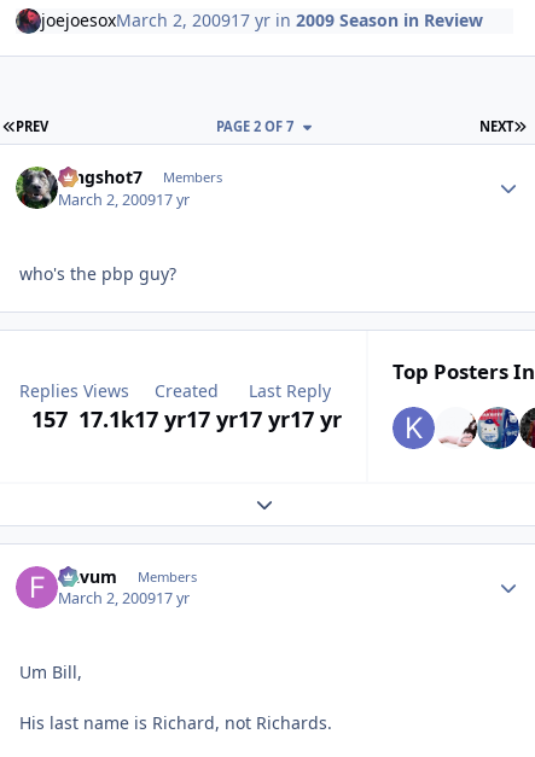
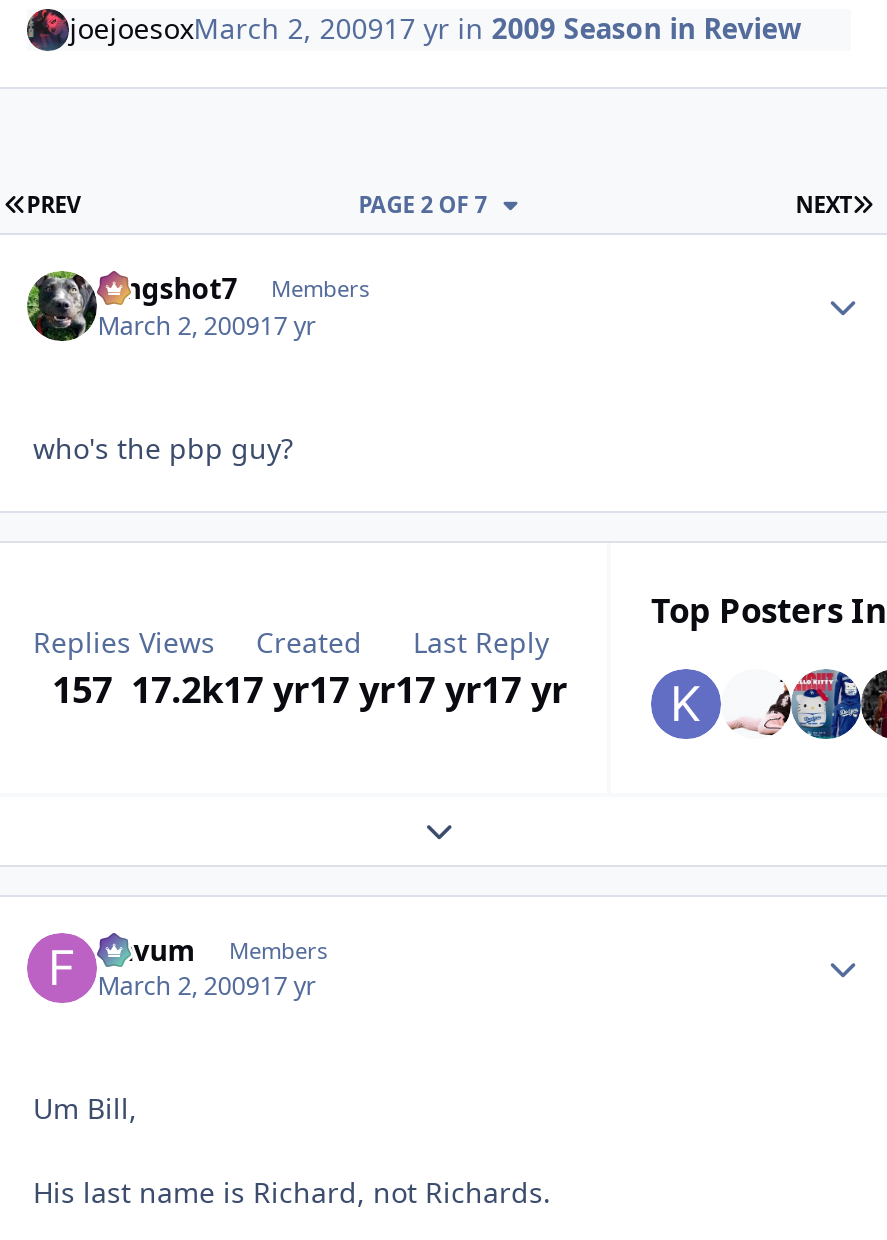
- 157 17.1k 17 yr17 yr 17 yr17 yr
+ 157 17.2k 17 yr17 yr 17 yr17 yr
